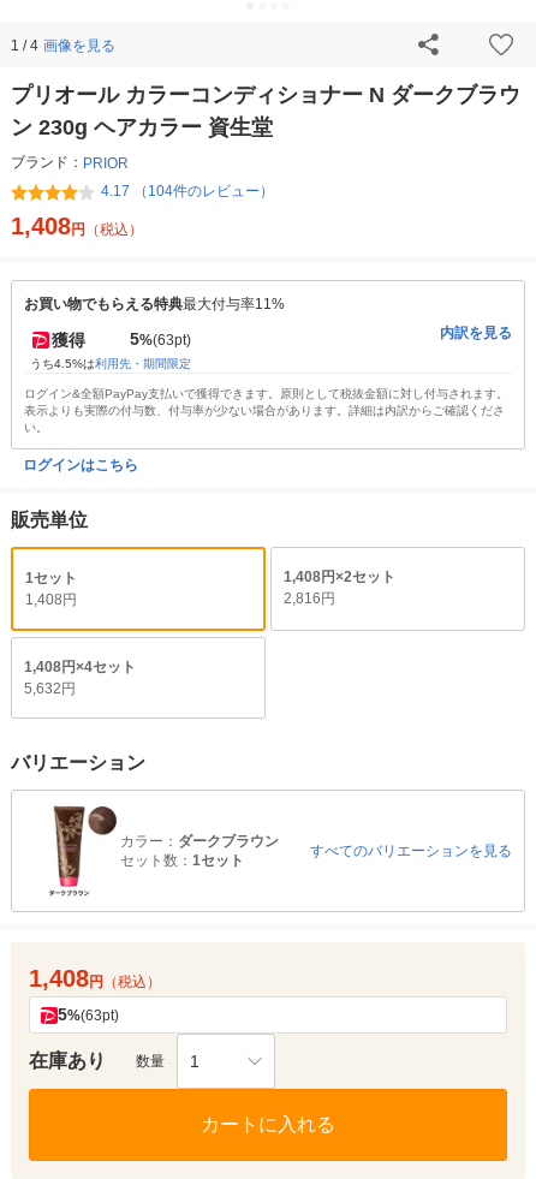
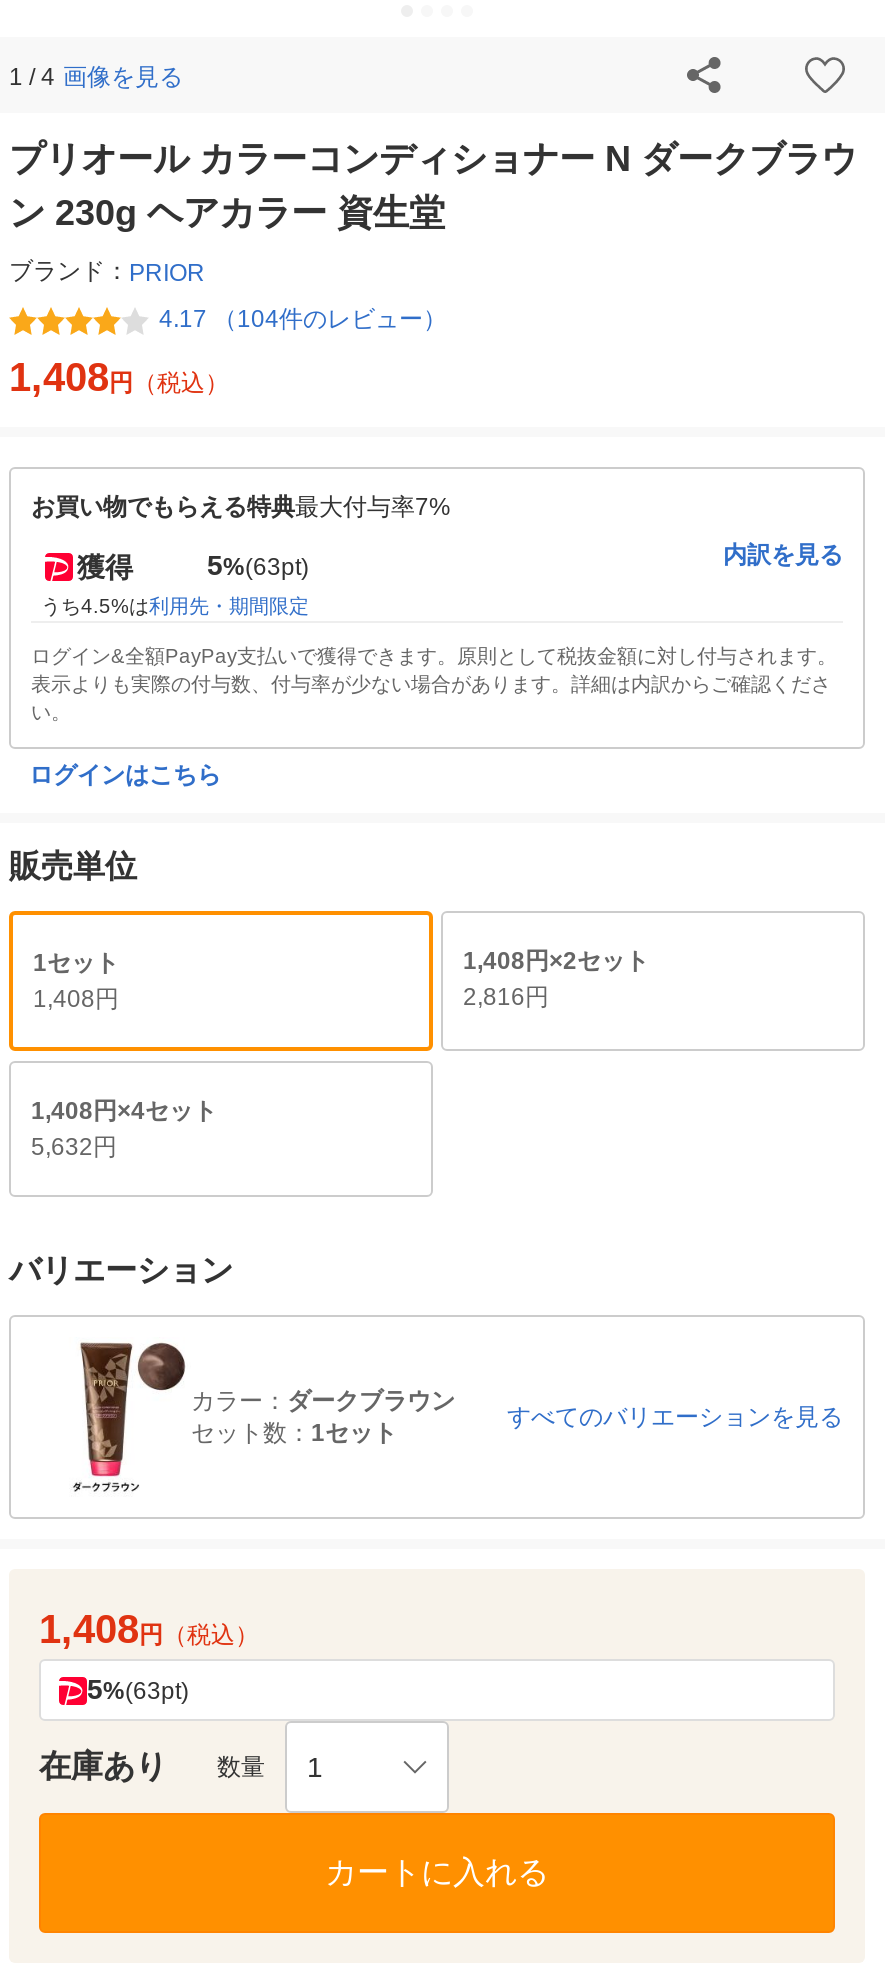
- お買い物でもらえる特典最大付与率11%
+ お買い物でもらえる特典最大付与率7%
